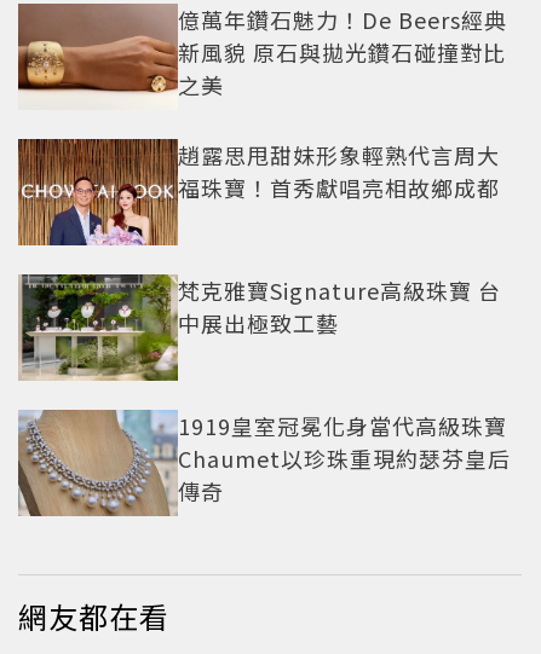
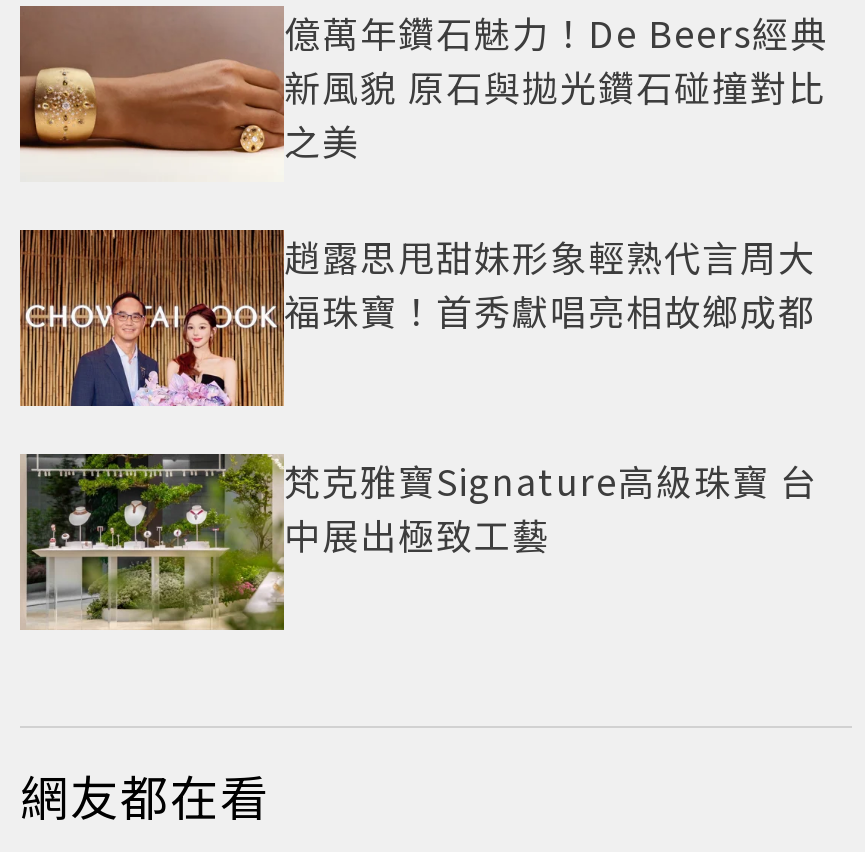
- [image]
- 1919皇室冠冕化身當代高級珠寶
- Chaumet以珍珠重現約瑟芬皇后
- 傳奇
